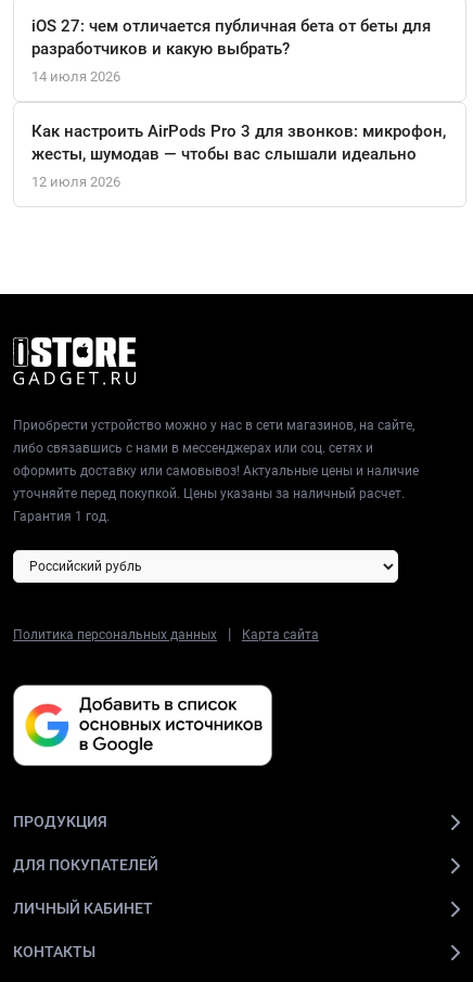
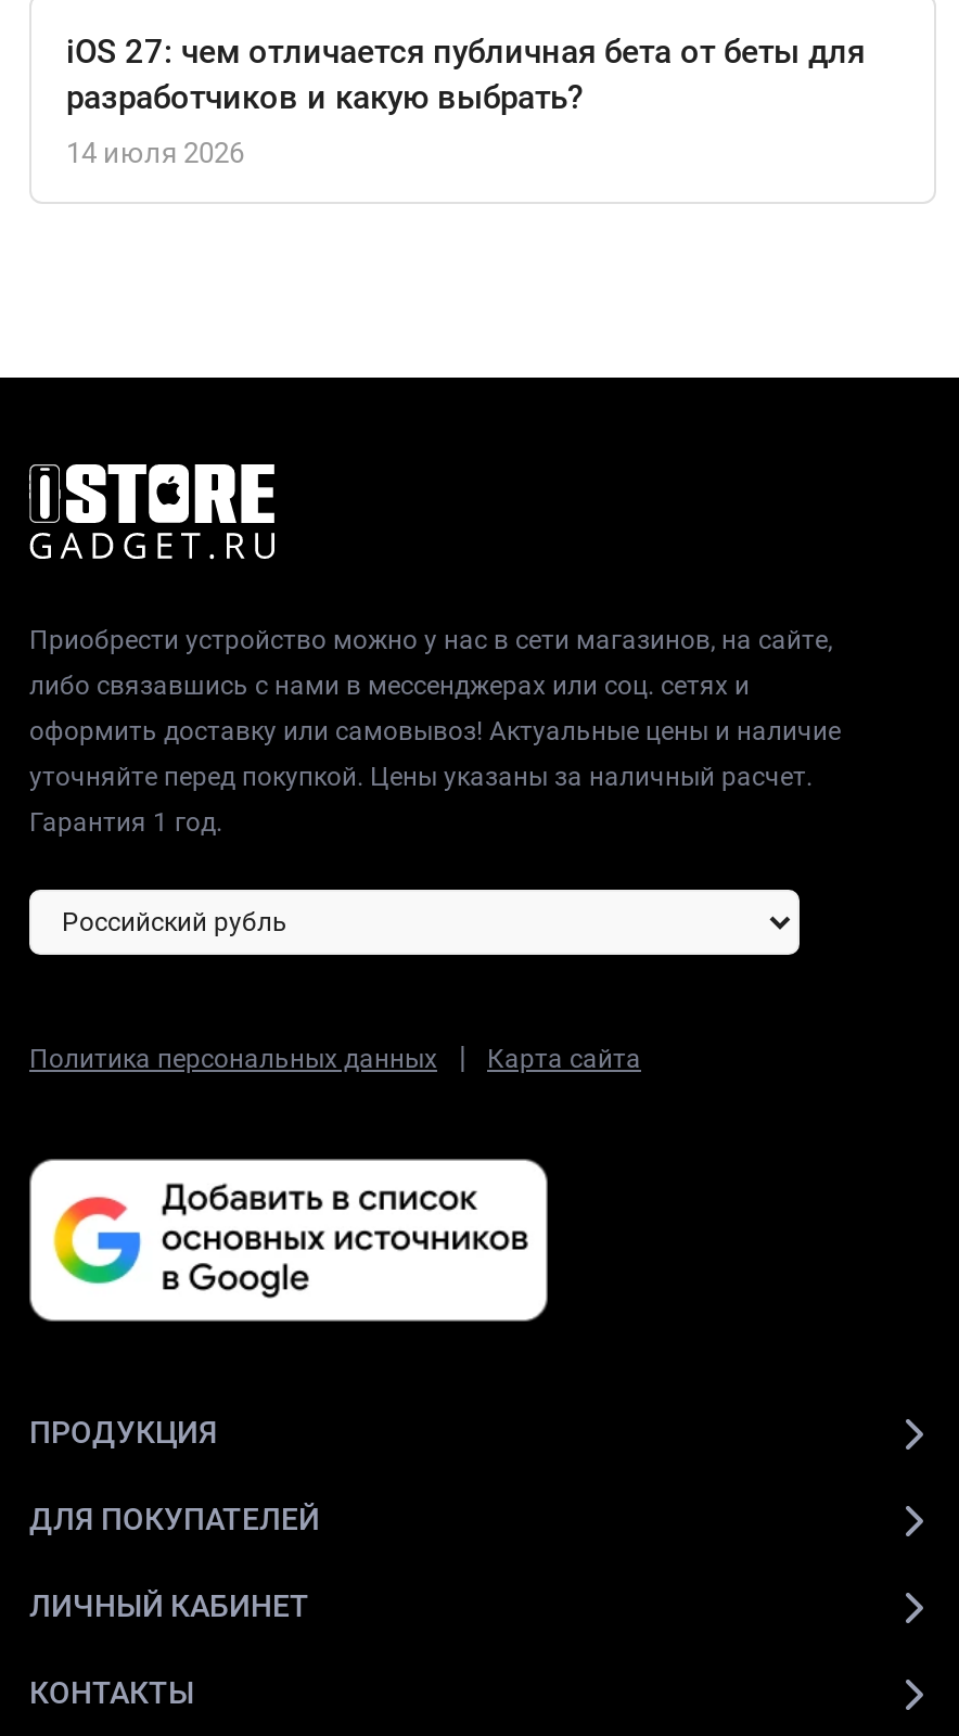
- Как настроить AirPods Pro 3 для звонков: микрофон,
- жесты, шумодав — чтобы вас слышали идеально
- 12 июля 2026
